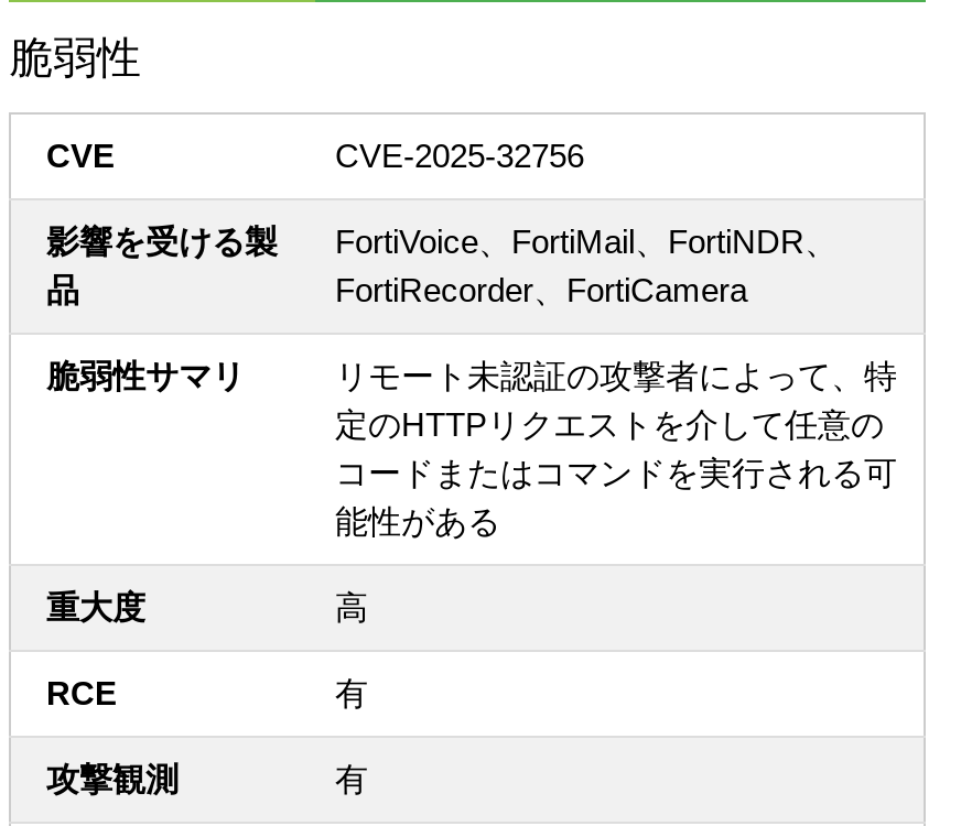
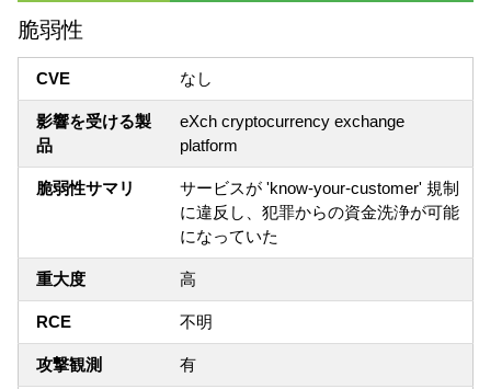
- CVE-2025-32756
+ なし

- FortiVoice、FortiMail、FortiNDR、
- FortiRecorder、FortiCamera
+ eXch cryptocurrency exchange
+ platform

- リモート未認証の攻撃者によって、特
- 定のHTTPリクエストを介して任意の
- コードまたはコマンドを実行される可
- 能性がある
+ サービスが 'know-your-customer' 規制
+ に違反し、犯罪からの資金洗浄が可能
+ になっていた

- 有
+ 不明
